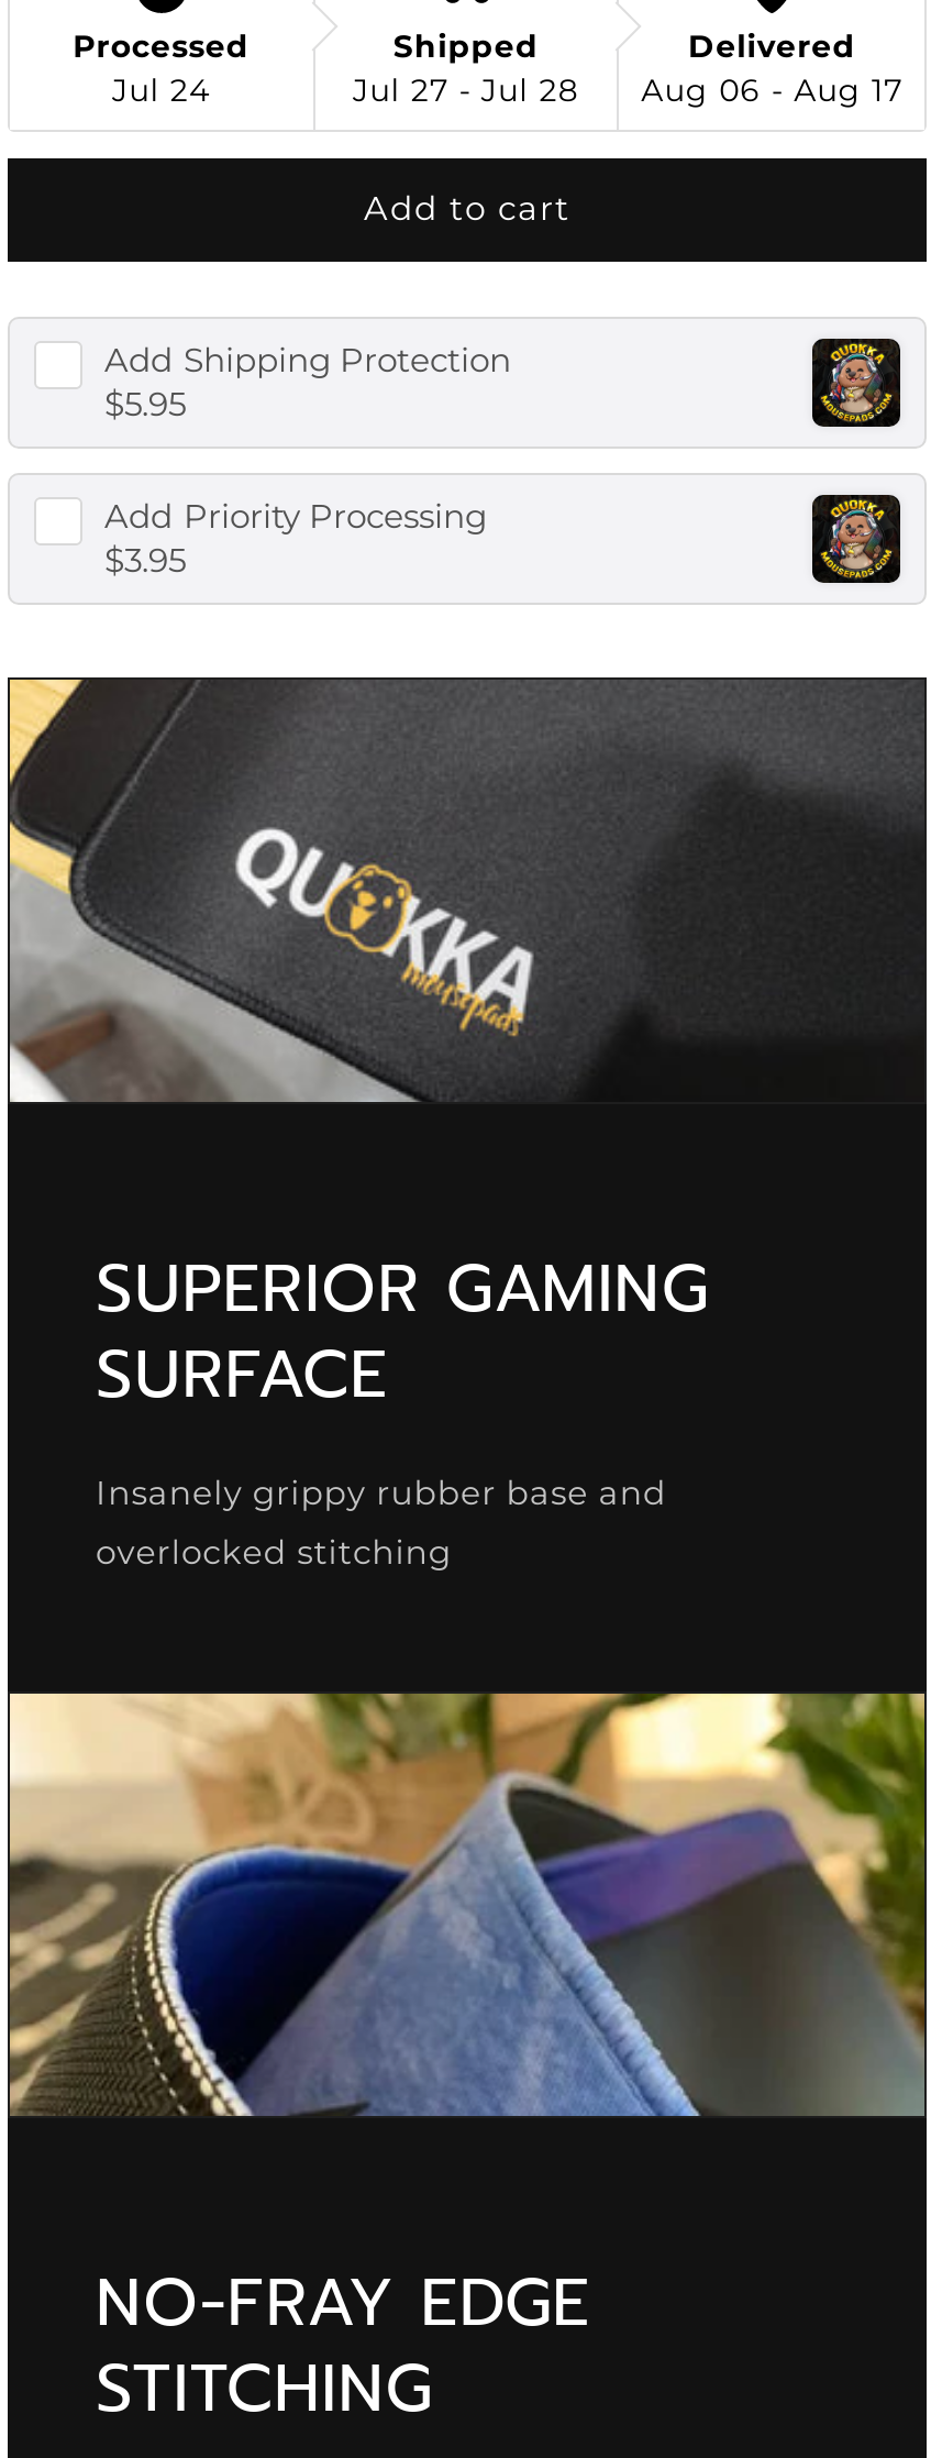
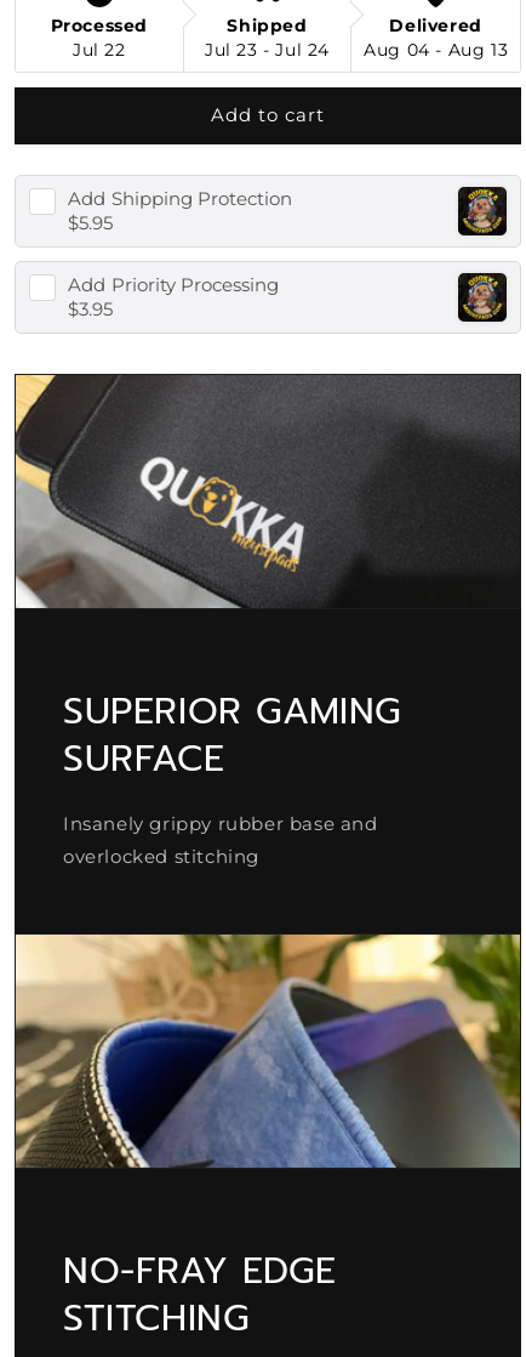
- Jul 24
+ Jul 22

- Jul 27 - Jul 28
+ Jul 23 - Jul 24

- Aug 06 - Aug 17
+ Aug 04 - Aug 13
